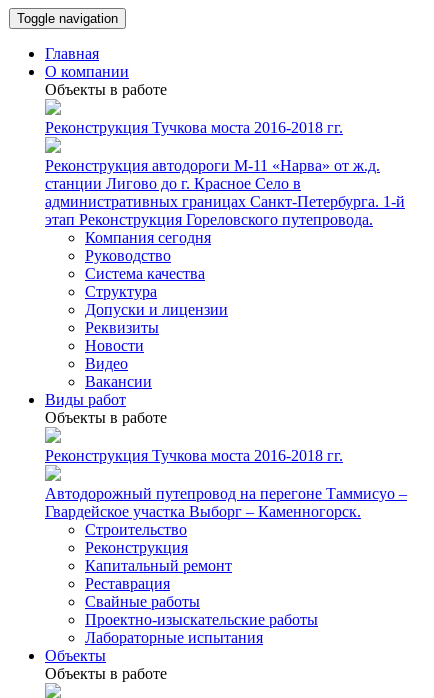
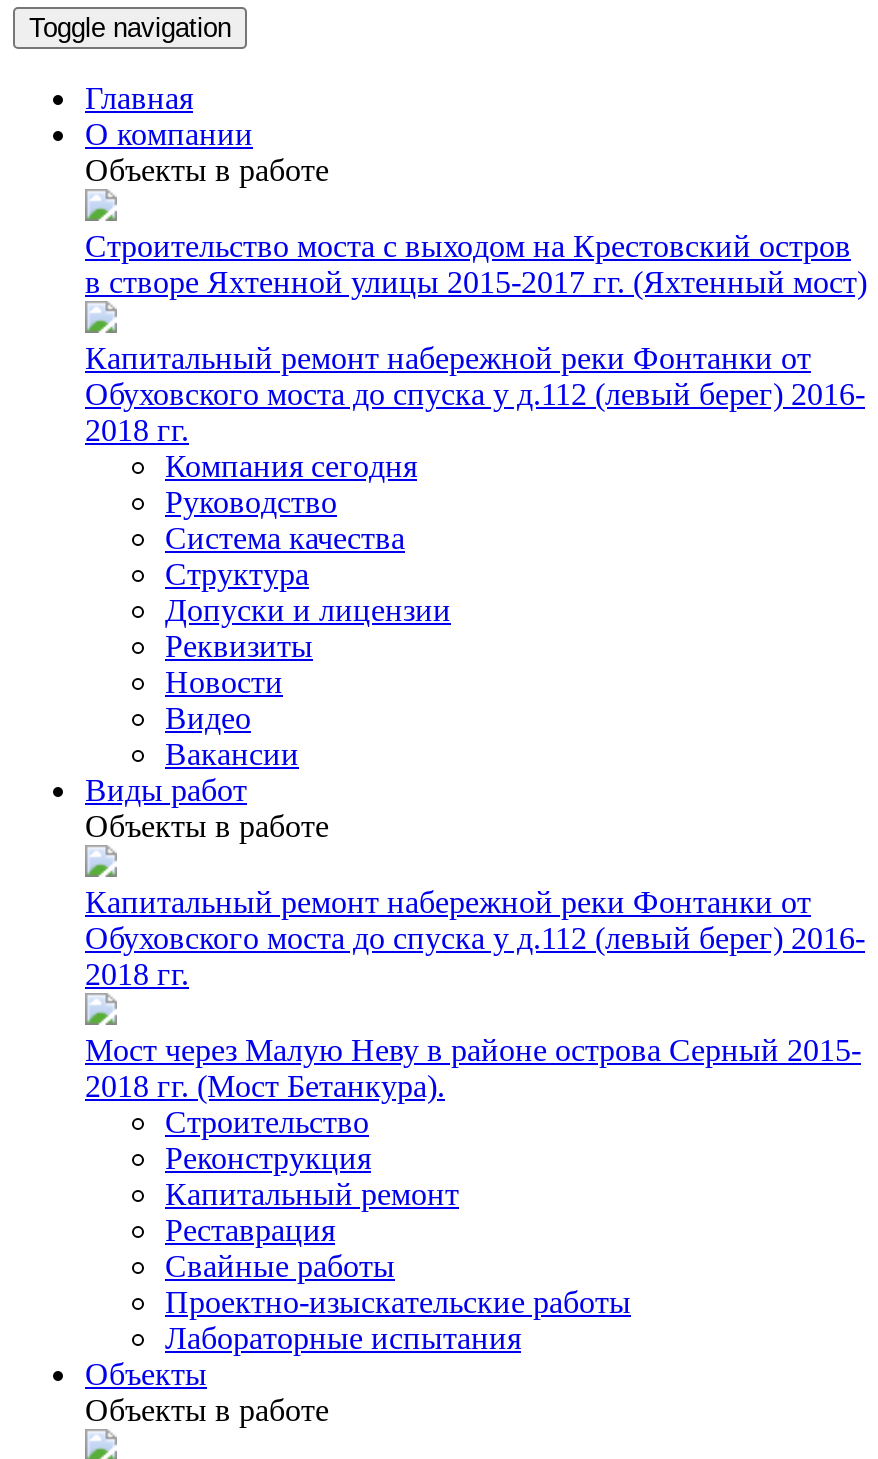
- Реконструкция Тучкова моста 2016-2018 гг.
+ Строительство моста с выходом на Крестовский остров
+ в створе Яхтенной улицы 2015-2017 гг. (Яхтенный мост)

- Реконструкция автодороги М-11 «Нарва» от ж.д.
- станции Лигово до г. Красное Село в
- административных границах Санкт-Петербурга. 1-й
- этап Реконструкция Гореловского путепровода.
+ Капитальный ремонт набережной реки Фонтанки от
+ Обуховского моста до спуска у д.112 (левый берег) 2016-
+ 2018 гг.

- Реконструкция Тучкова моста 2016-2018 гг.
+ Капитальный ремонт набережной реки Фонтанки от
+ Обуховского моста до спуска у д.112 (левый берег) 2016-
+ 2018 гг.

- Автодорожный путепровод на перегоне Таммисуо –
- Гвардейское участка Выборг – Каменногорск.
+ Мост через Малую Неву в районе острова Серный 2015-
+ 2018 гг. (Мост Бетанкура).
